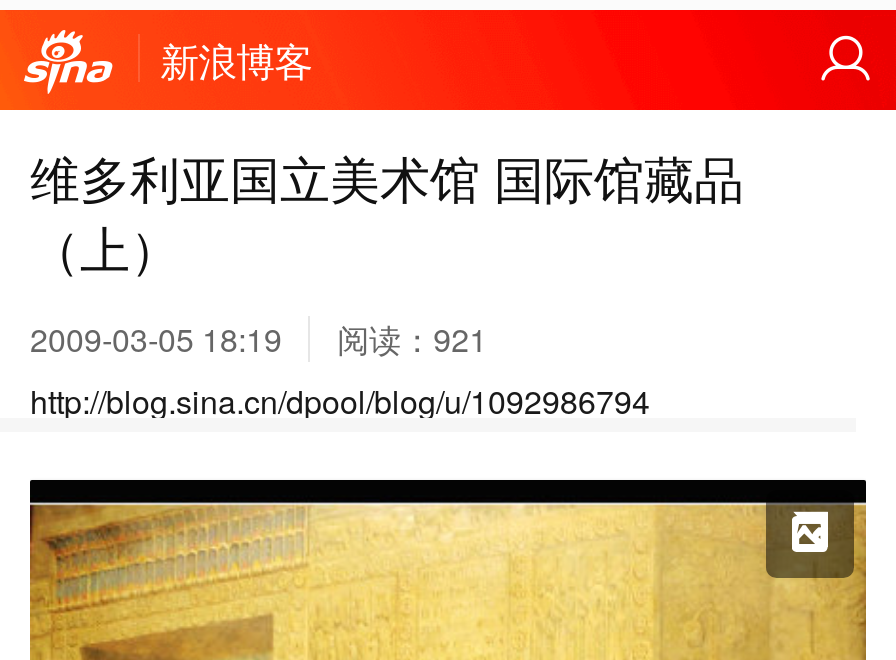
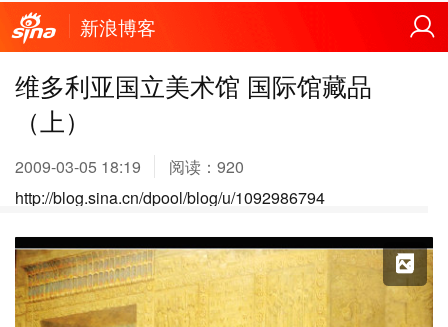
- 2009-03-05 18:19 阅读：921
+ 2009-03-05 18:19 阅读：920
